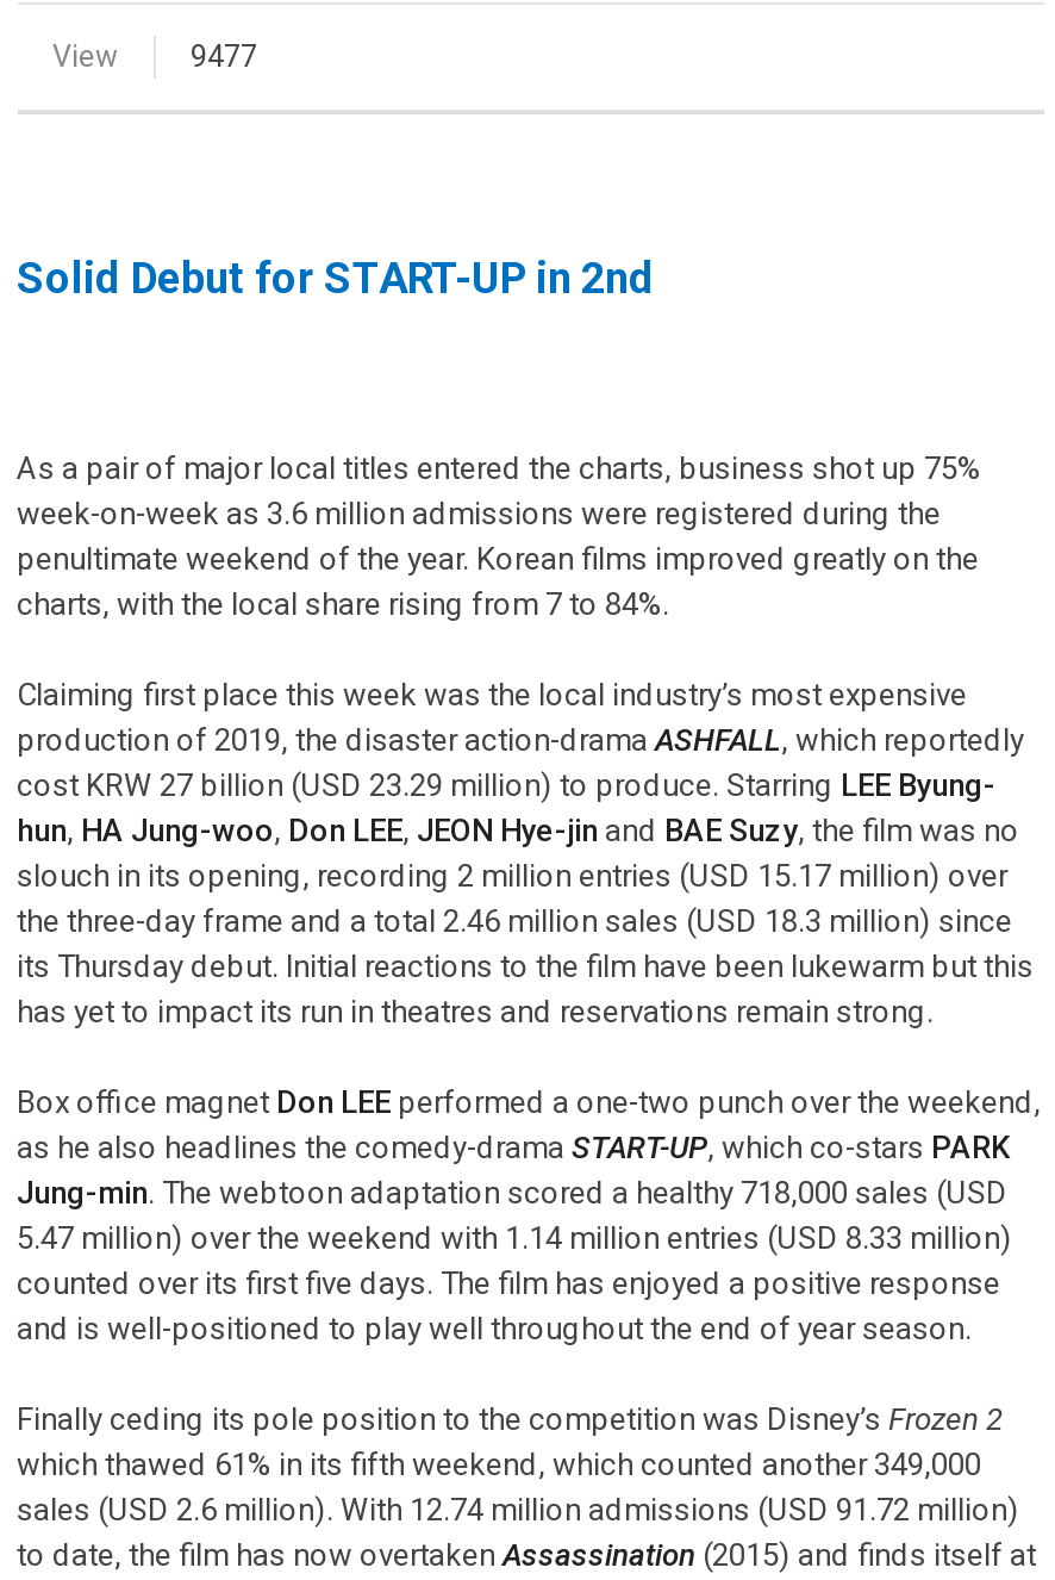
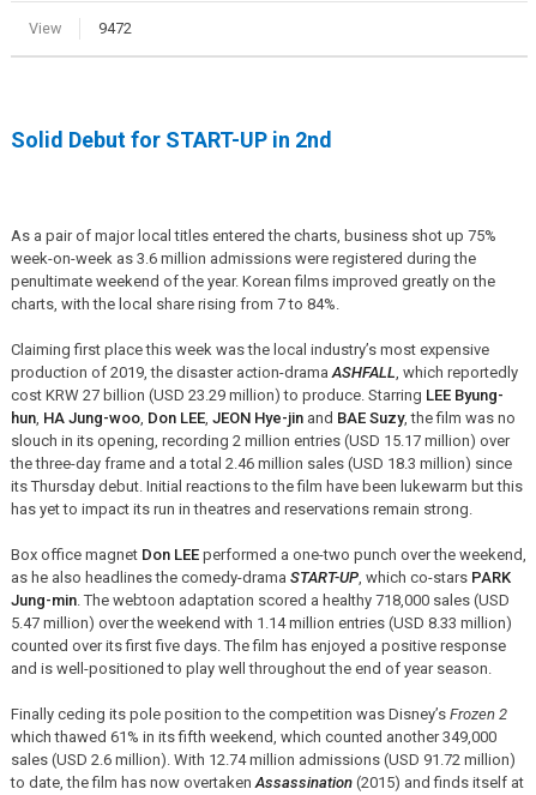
- 9477
+ 9472
